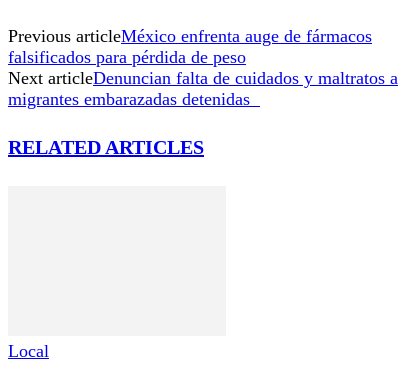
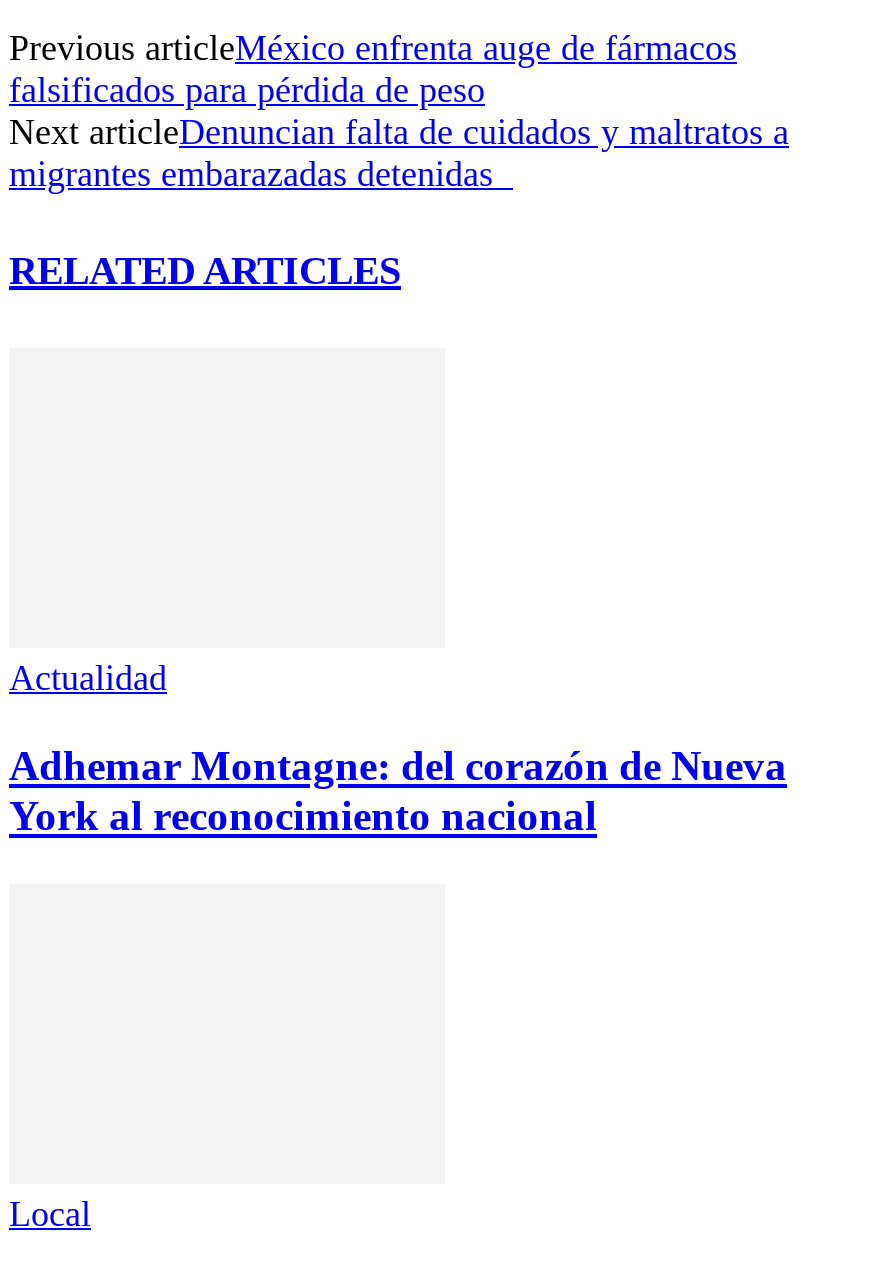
+ Actualidad
+ Adhemar Montagne: del corazón de Nueva
+ York al reconocimiento nacional
